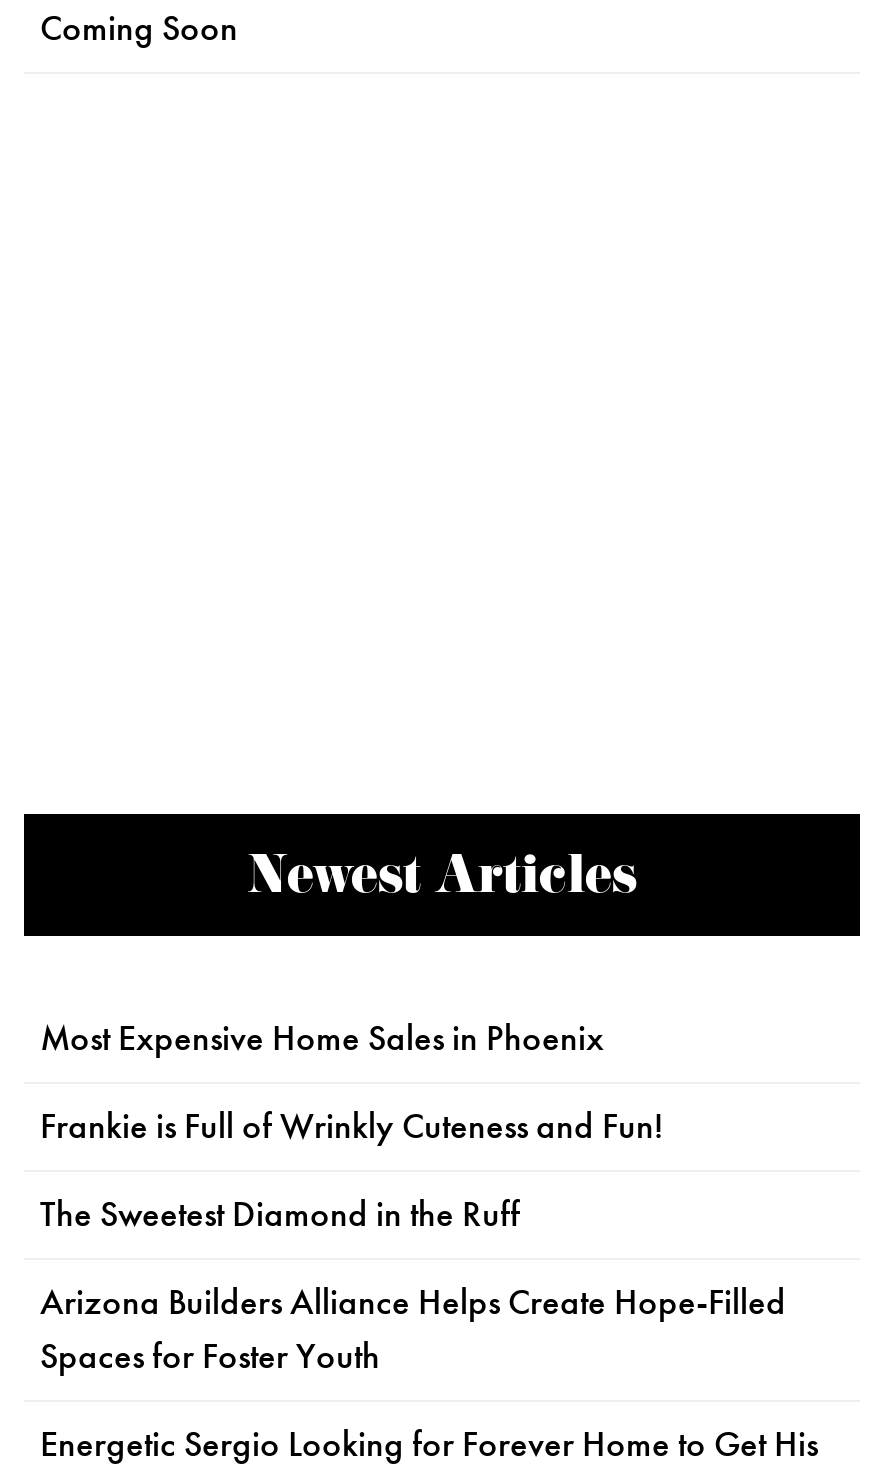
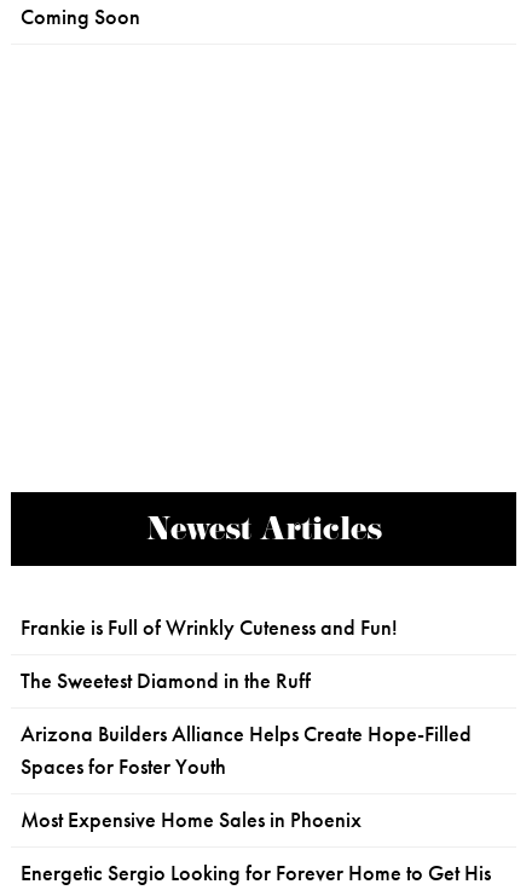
moved down: Most Expensive Home Sales in Phoenix

moved up: Frankie is Full of Wrinkly Cuteness and Fun! | The Sweetest Diamond in the Ruff | Arizona Builders Alliance Helps Create Hope-Filled | Spaces for Foster Youth
